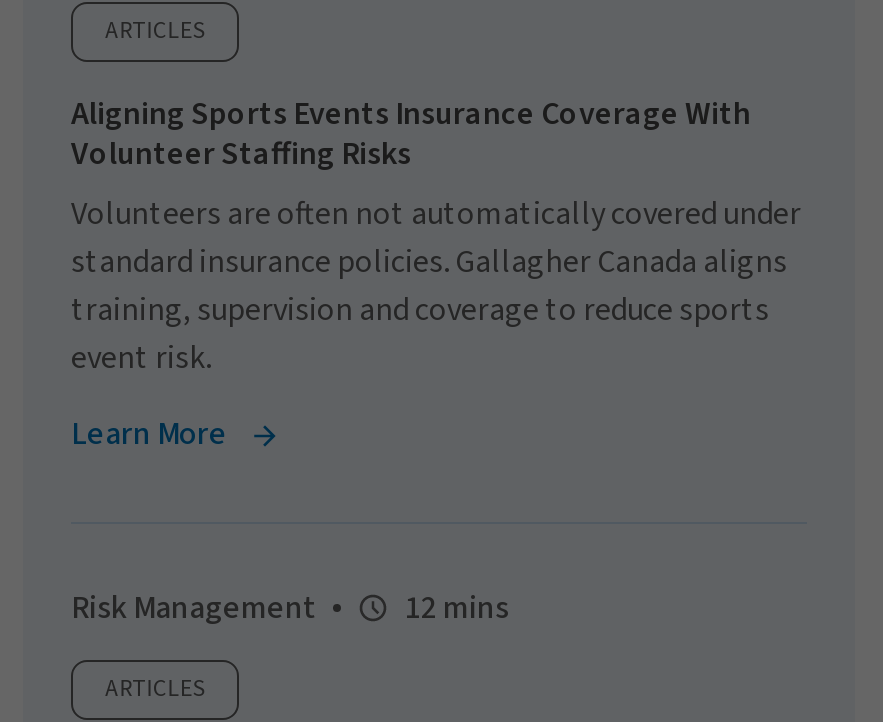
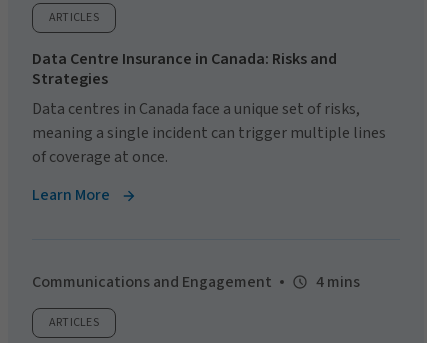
- Aligning Sports Events Insurance Coverage With
- Volunteer Staffing Risks
- Volunteers are often not automatically covered under
- standard insurance policies. Gallagher Canada aligns
- training, supervision and coverage to reduce sports
- event risk.
+ Data Centre Insurance in Canada: Risks and
+ Strategies
+ Data centres in Canada face a unique set of risks,
+ meaning a single incident can trigger multiple lines
+ of coverage at once.

- Risk Management
- 12 mins
+ Communications and Engagement
+ 4 mins
